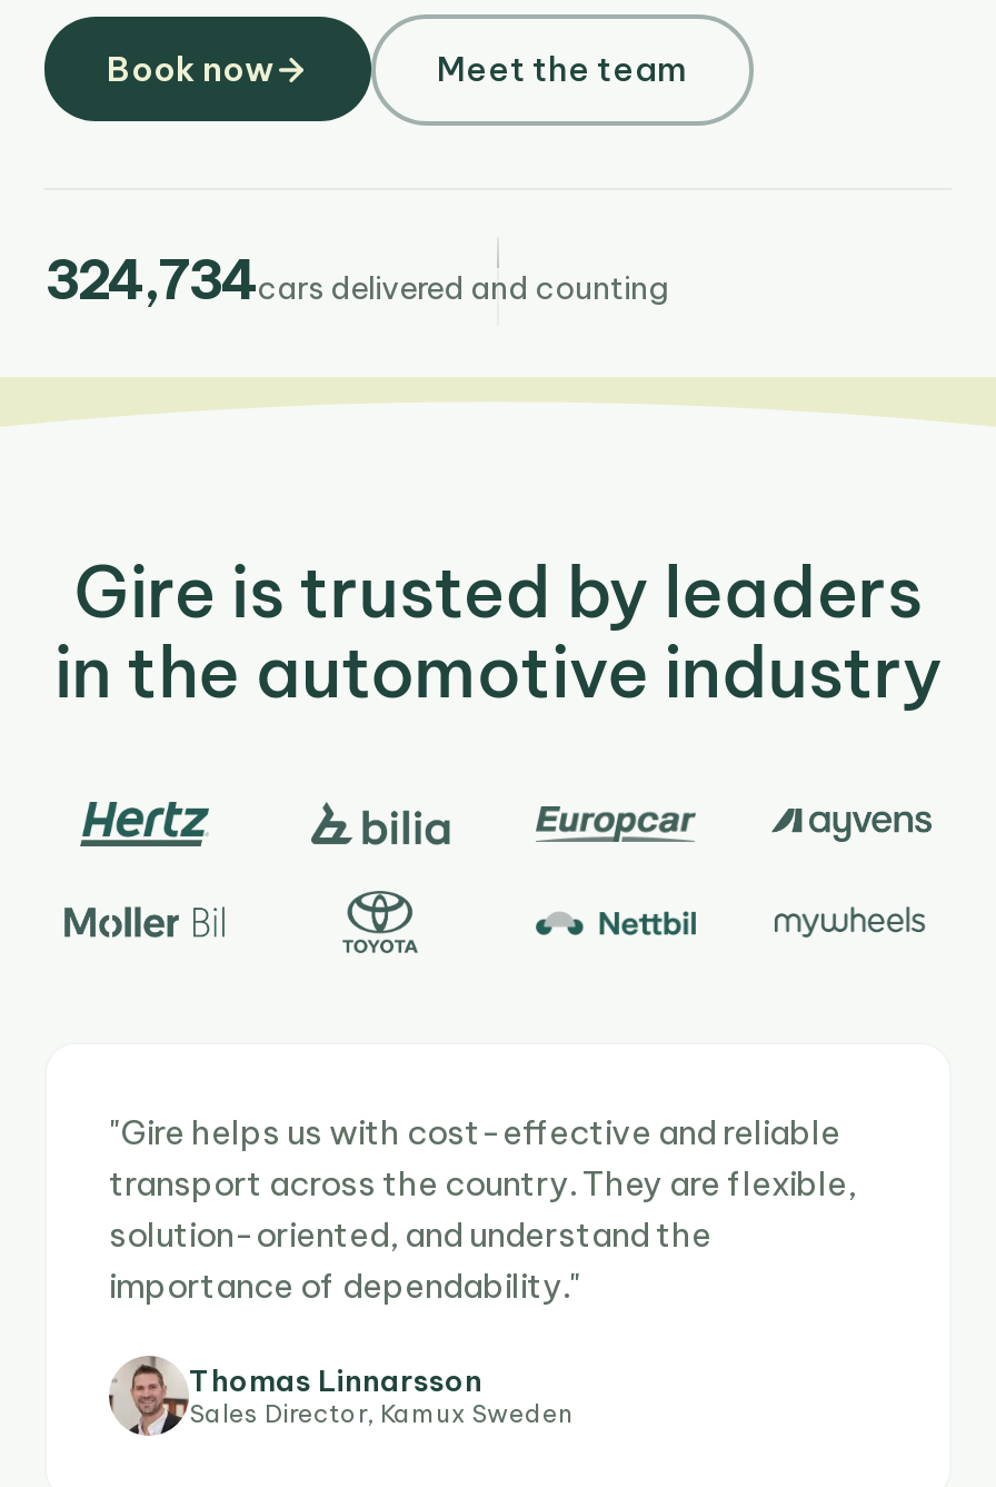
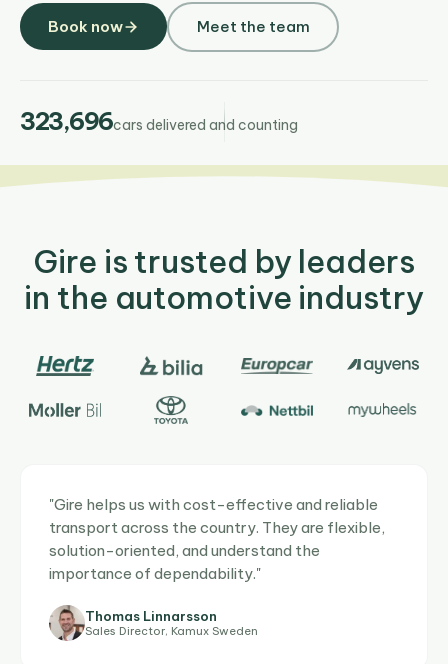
- 324,734cars delivered and counting
+ 323,696cars delivered and counting
